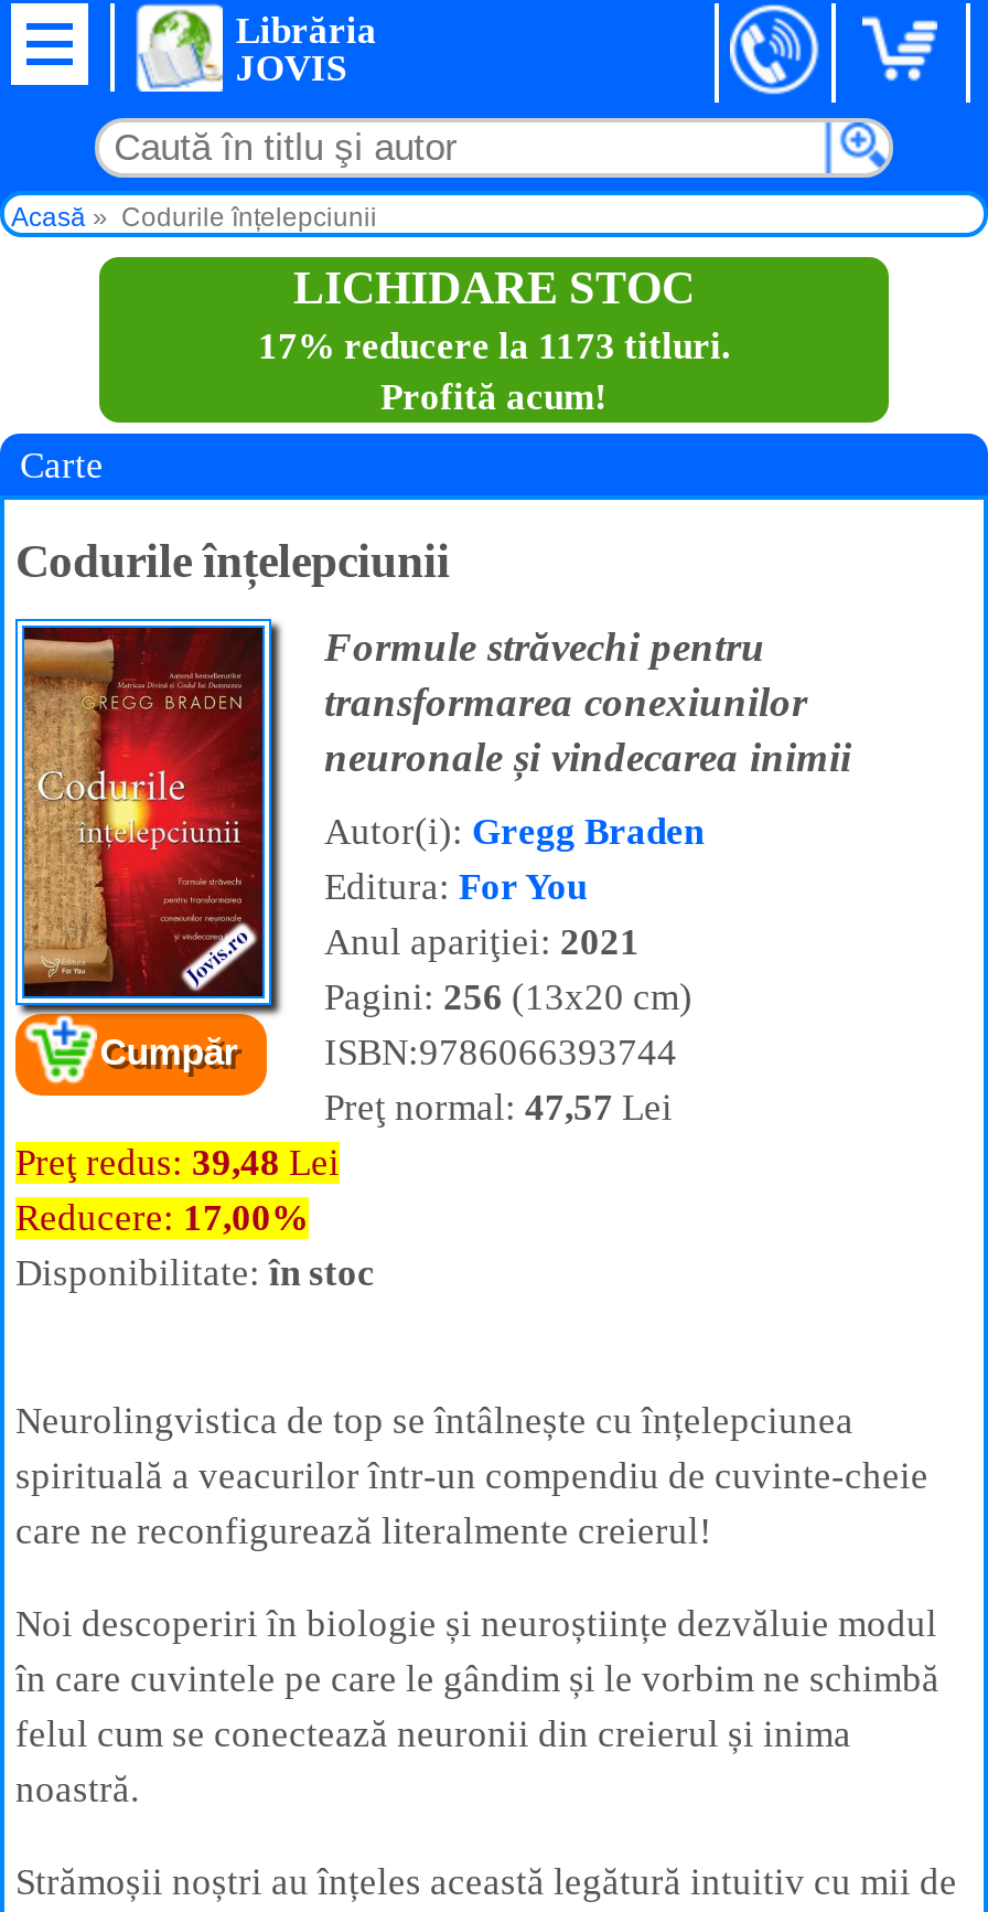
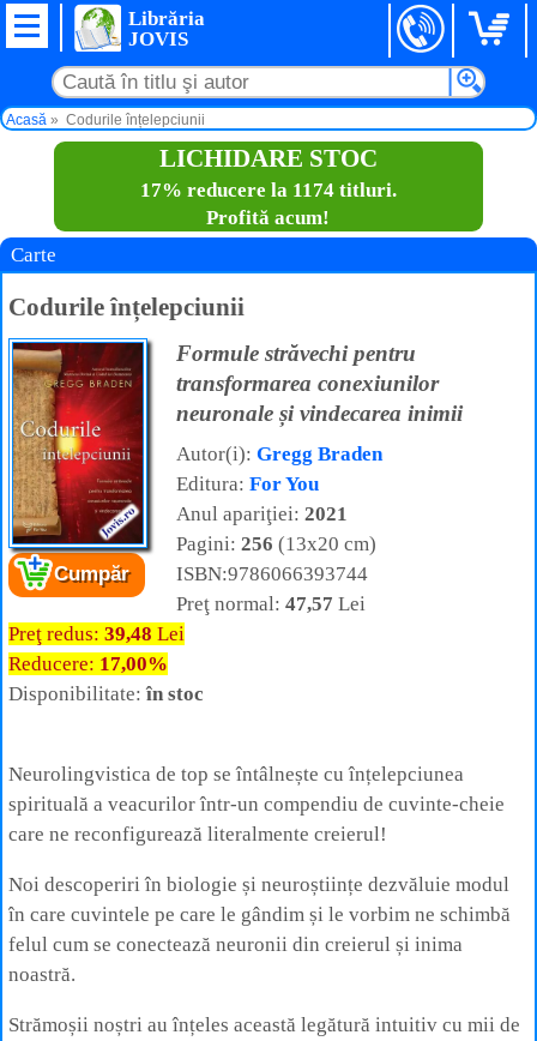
- 17% reducere la 1173 titluri.
+ 17% reducere la 1174 titluri.
